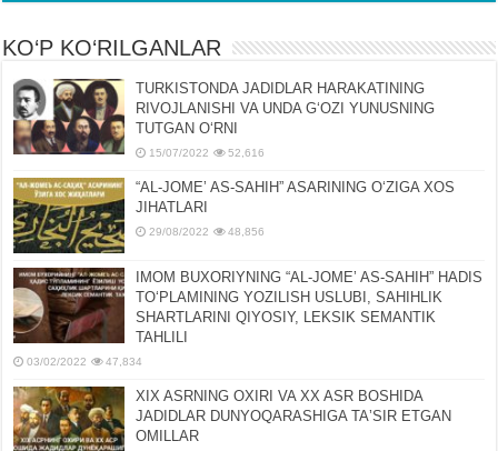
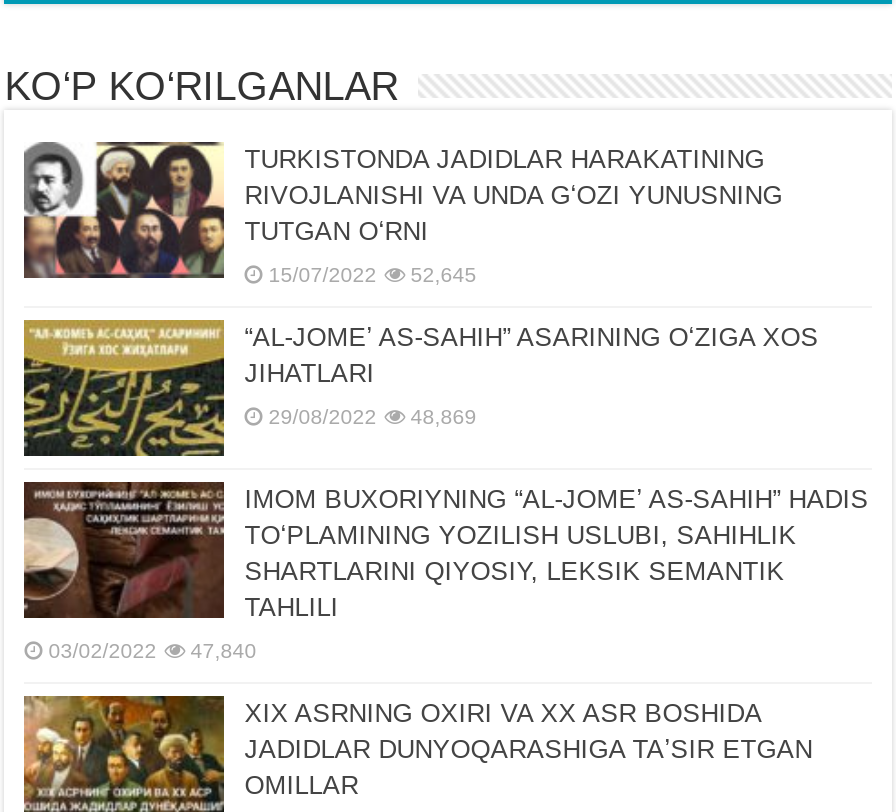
- 15/07/2022 52,616
+ 15/07/2022 52,645

- 29/08/2022 48,856
+ 29/08/2022 48,869

- 03/02/2022 47,834
+ 03/02/2022 47,840
